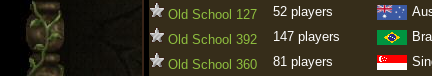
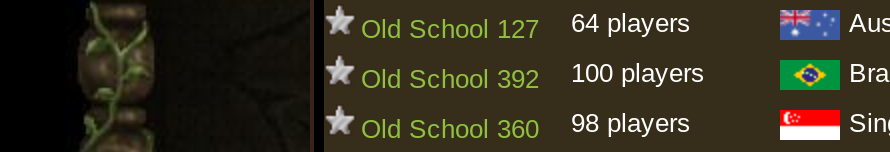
- Old School 127 52 players
+ Old School 127 64 players

- Old School 392 147 players
+ Old School 392 100 players

- Old School 360 81 players
+ Old School 360 98 players
